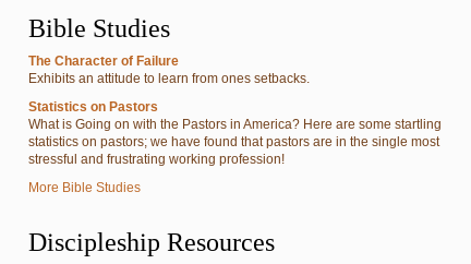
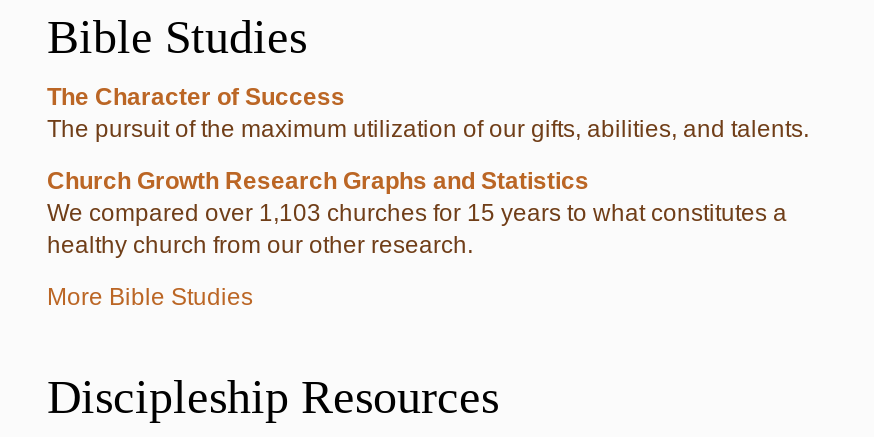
- The Character of Failure
- Exhibits an attitude to learn from ones setbacks.
+ The Character of Success
+ The pursuit of the maximum utilization of our gifts, abilities, and talents.

- Statistics on Pastors
- What is Going on with the Pastors in America? Here are some startling
- statistics on pastors; we have found that pastors are in the single most
- stressful and frustrating working profession!
+ Church Growth Research Graphs and Statistics
+ We compared over 1,103 churches for 15 years to what constitutes a
+ healthy church from our other research.
